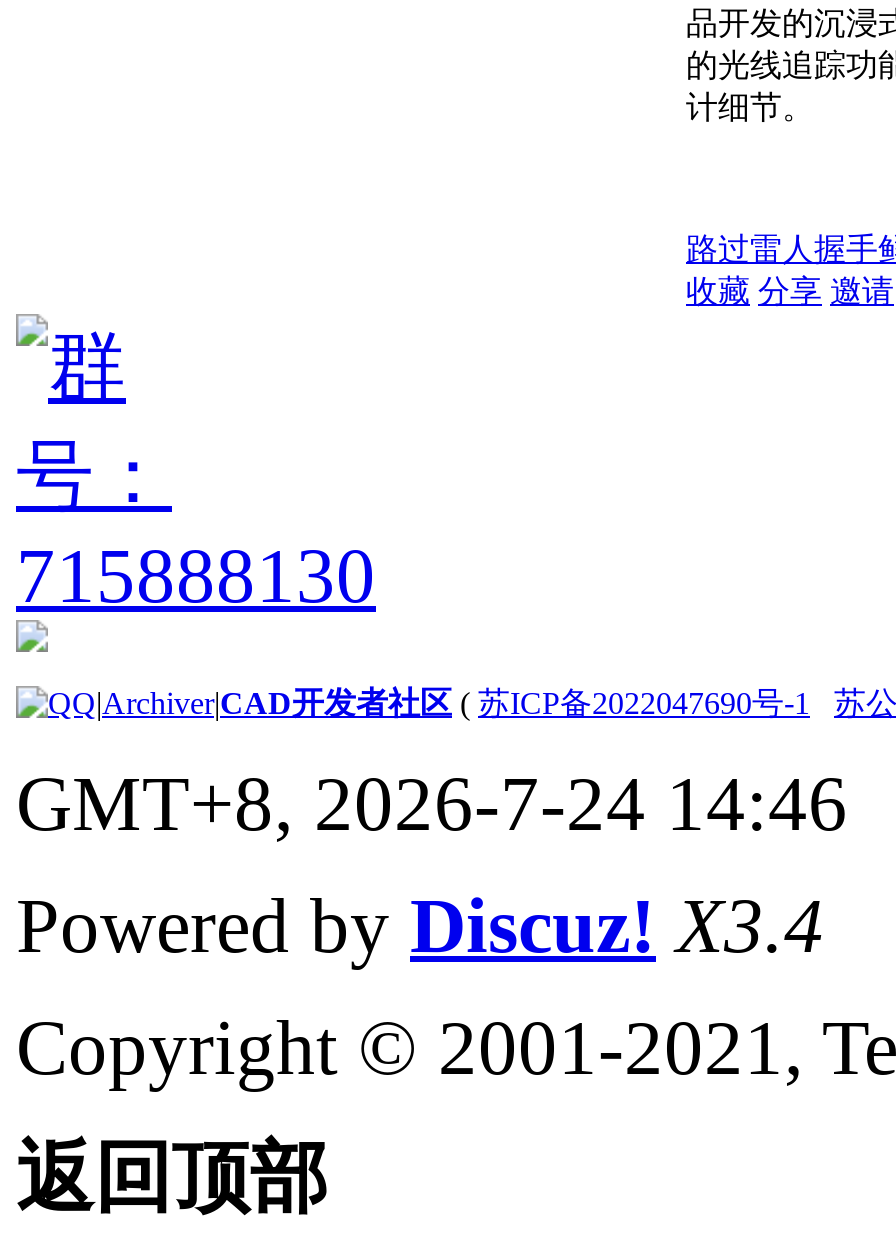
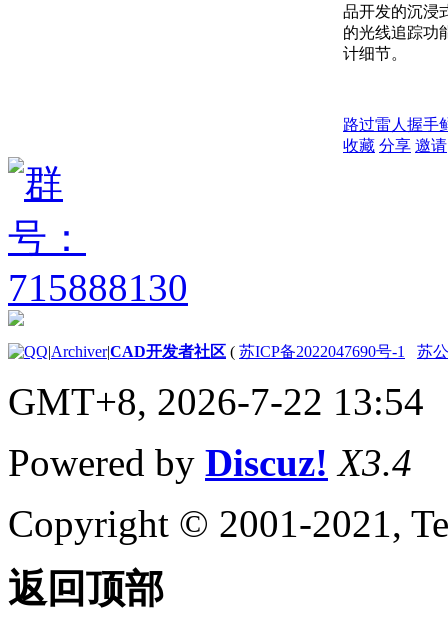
- GMT+8, 2026-7-24 14:46
+ GMT+8, 2026-7-22 13:54
